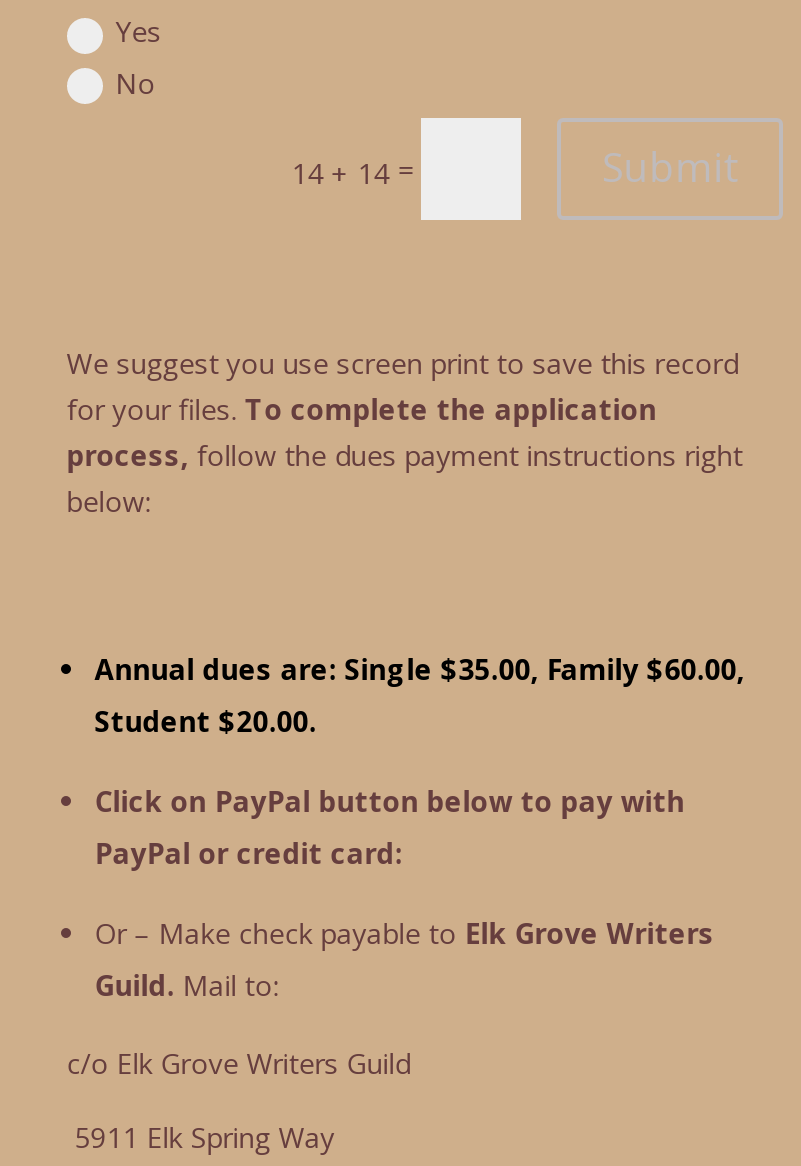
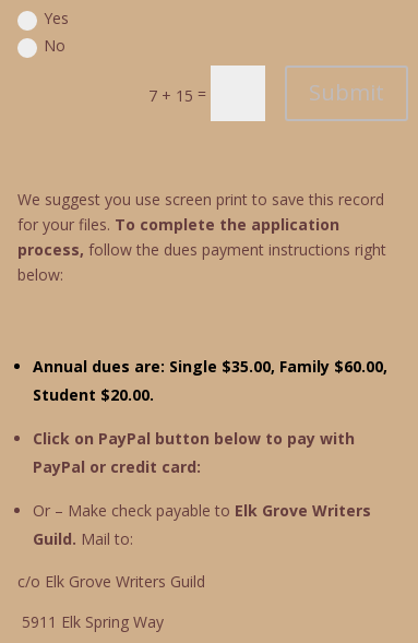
- 14 + 14 =
+ 7 + 15 =
